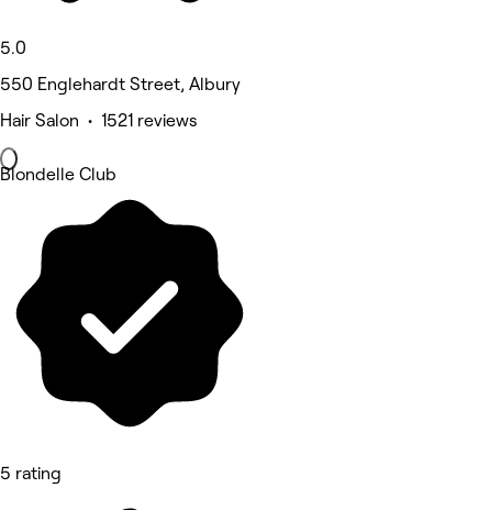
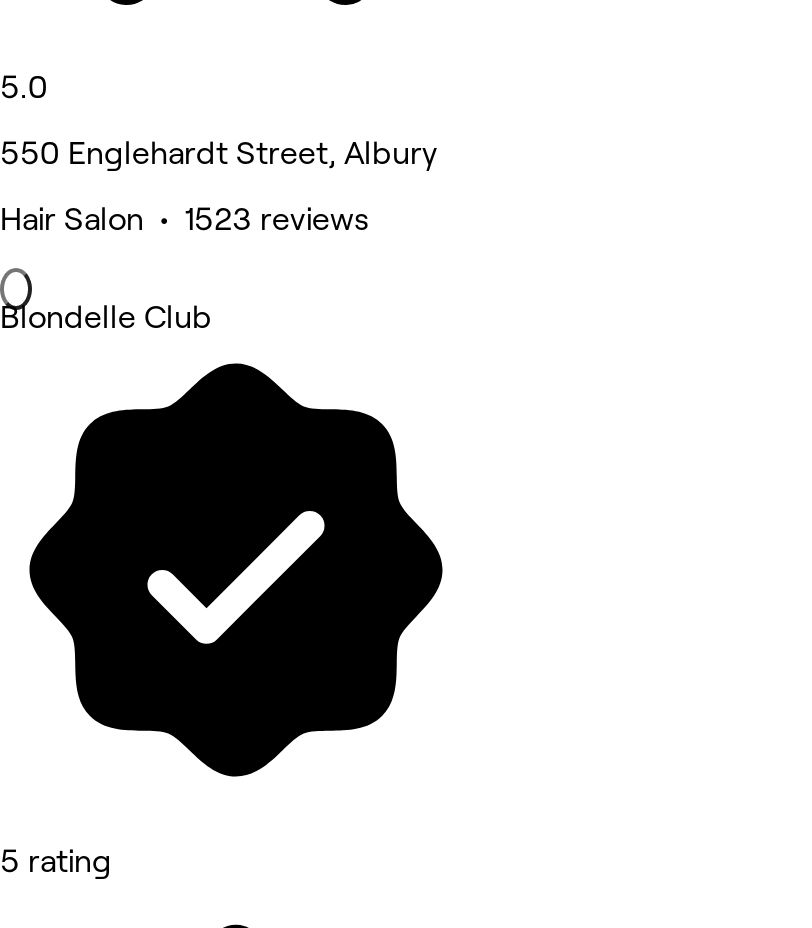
- Hair Salon • 1521 reviews
+ Hair Salon • 1523 reviews
